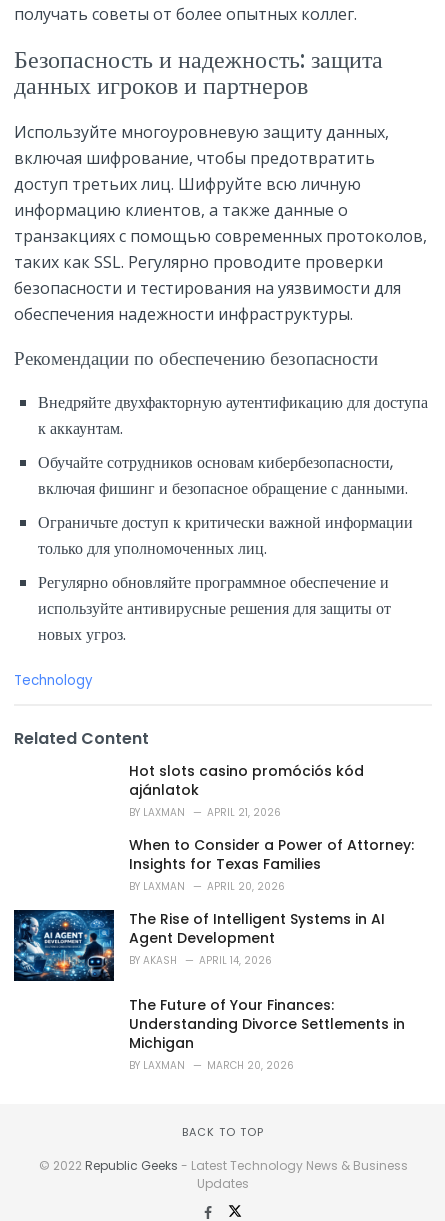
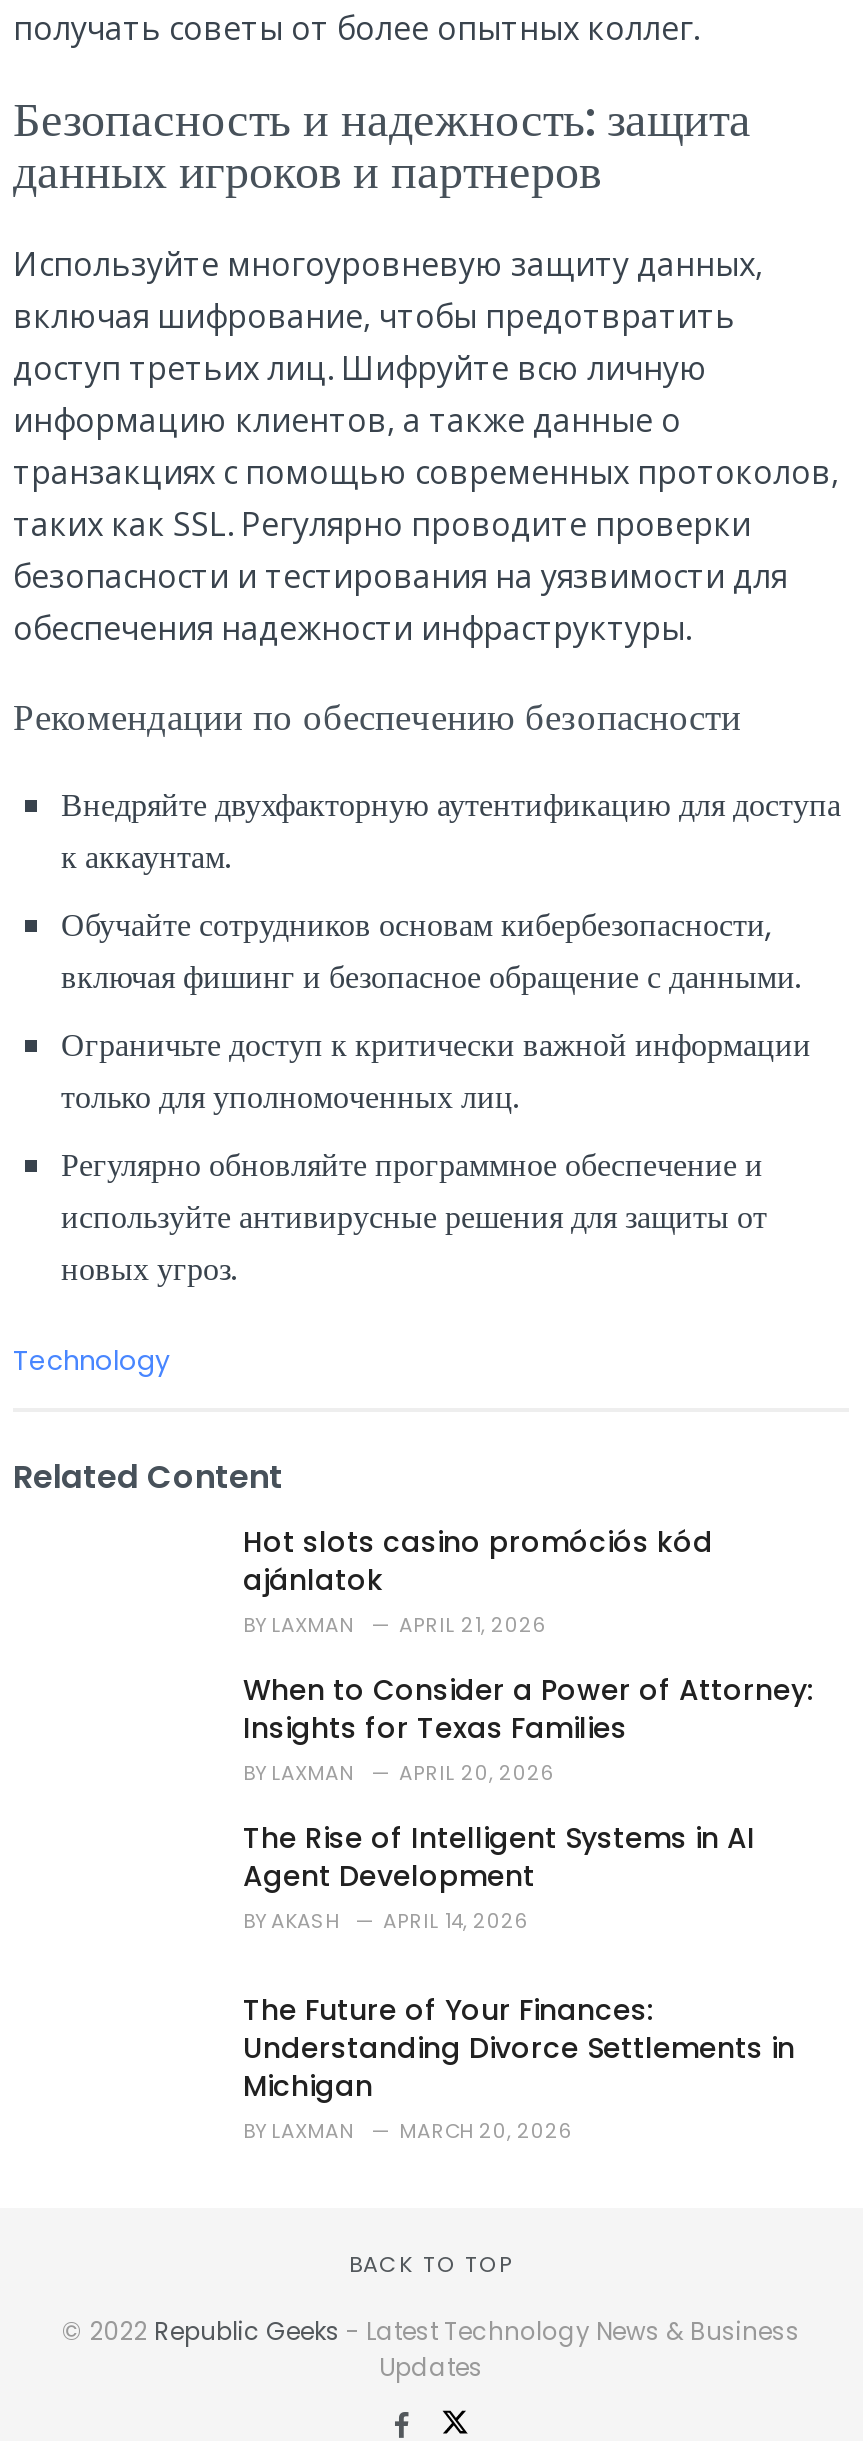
- [image]
